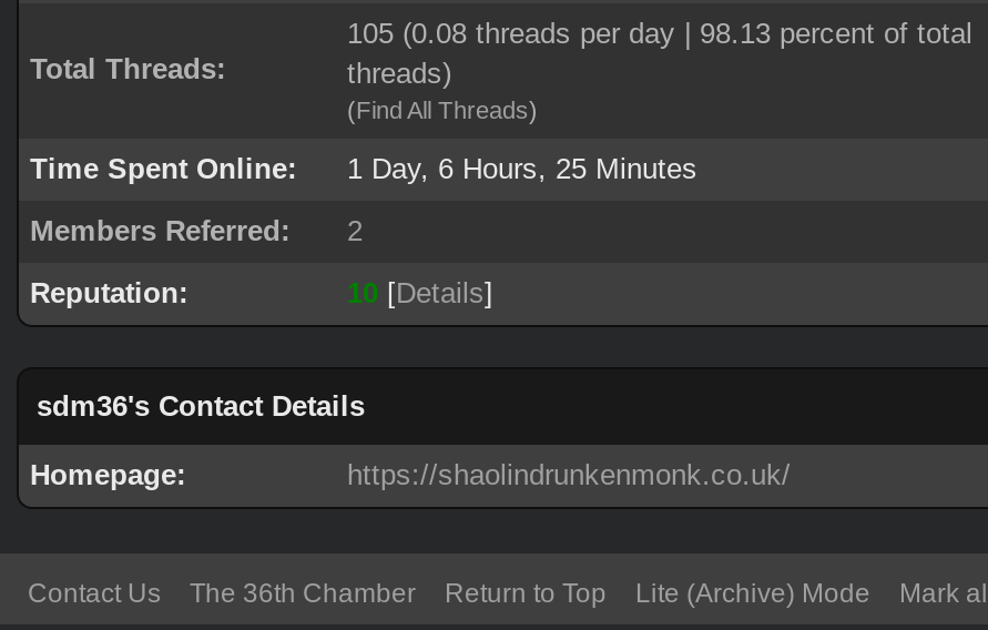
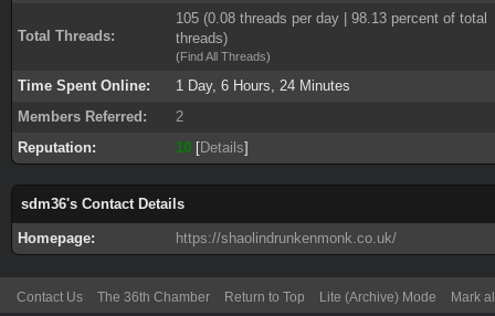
- 1 Day, 6 Hours, 25 Minutes
+ 1 Day, 6 Hours, 24 Minutes
